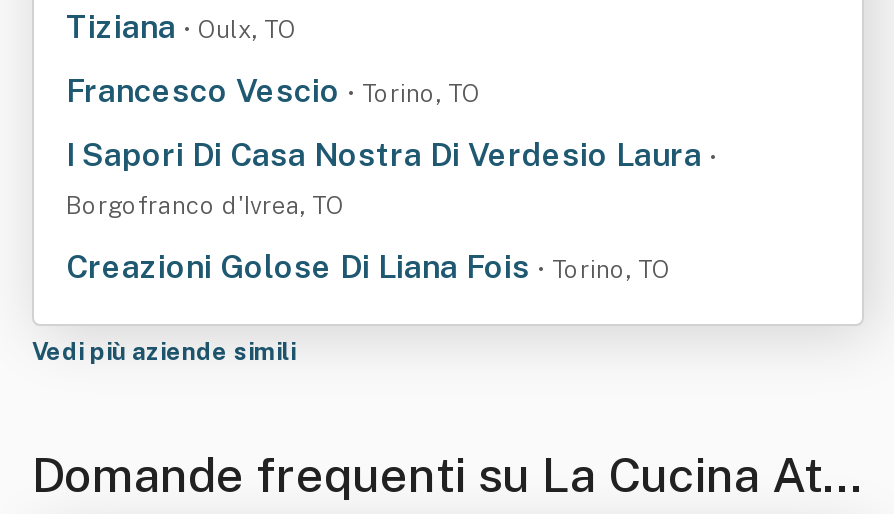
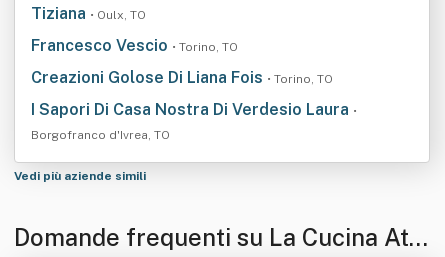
moved down: I Sapori Di Casa Nostra Di Verdesio Laura • | Borgofranco d'Ivrea, TO

moved up: Creazioni Golose Di Liana Fois • Torino, TO
